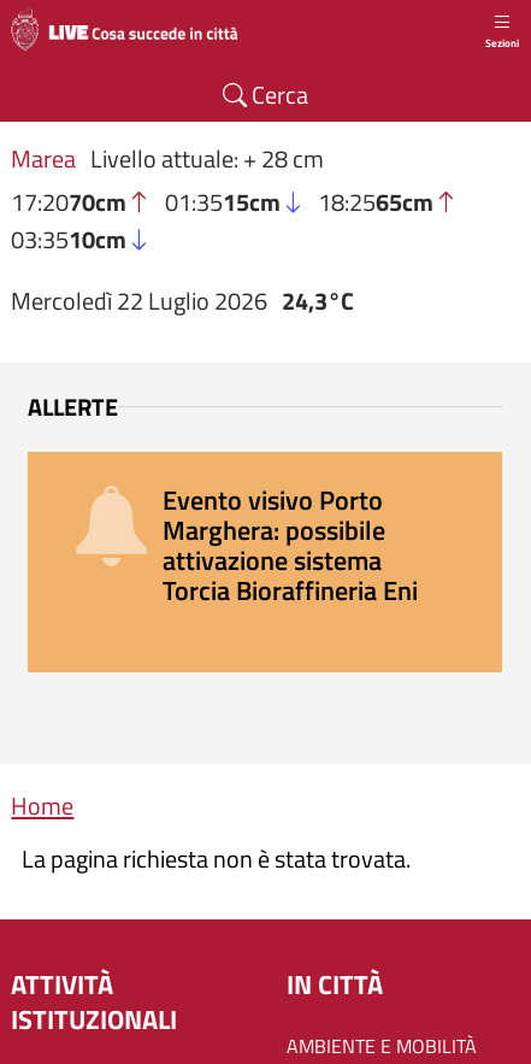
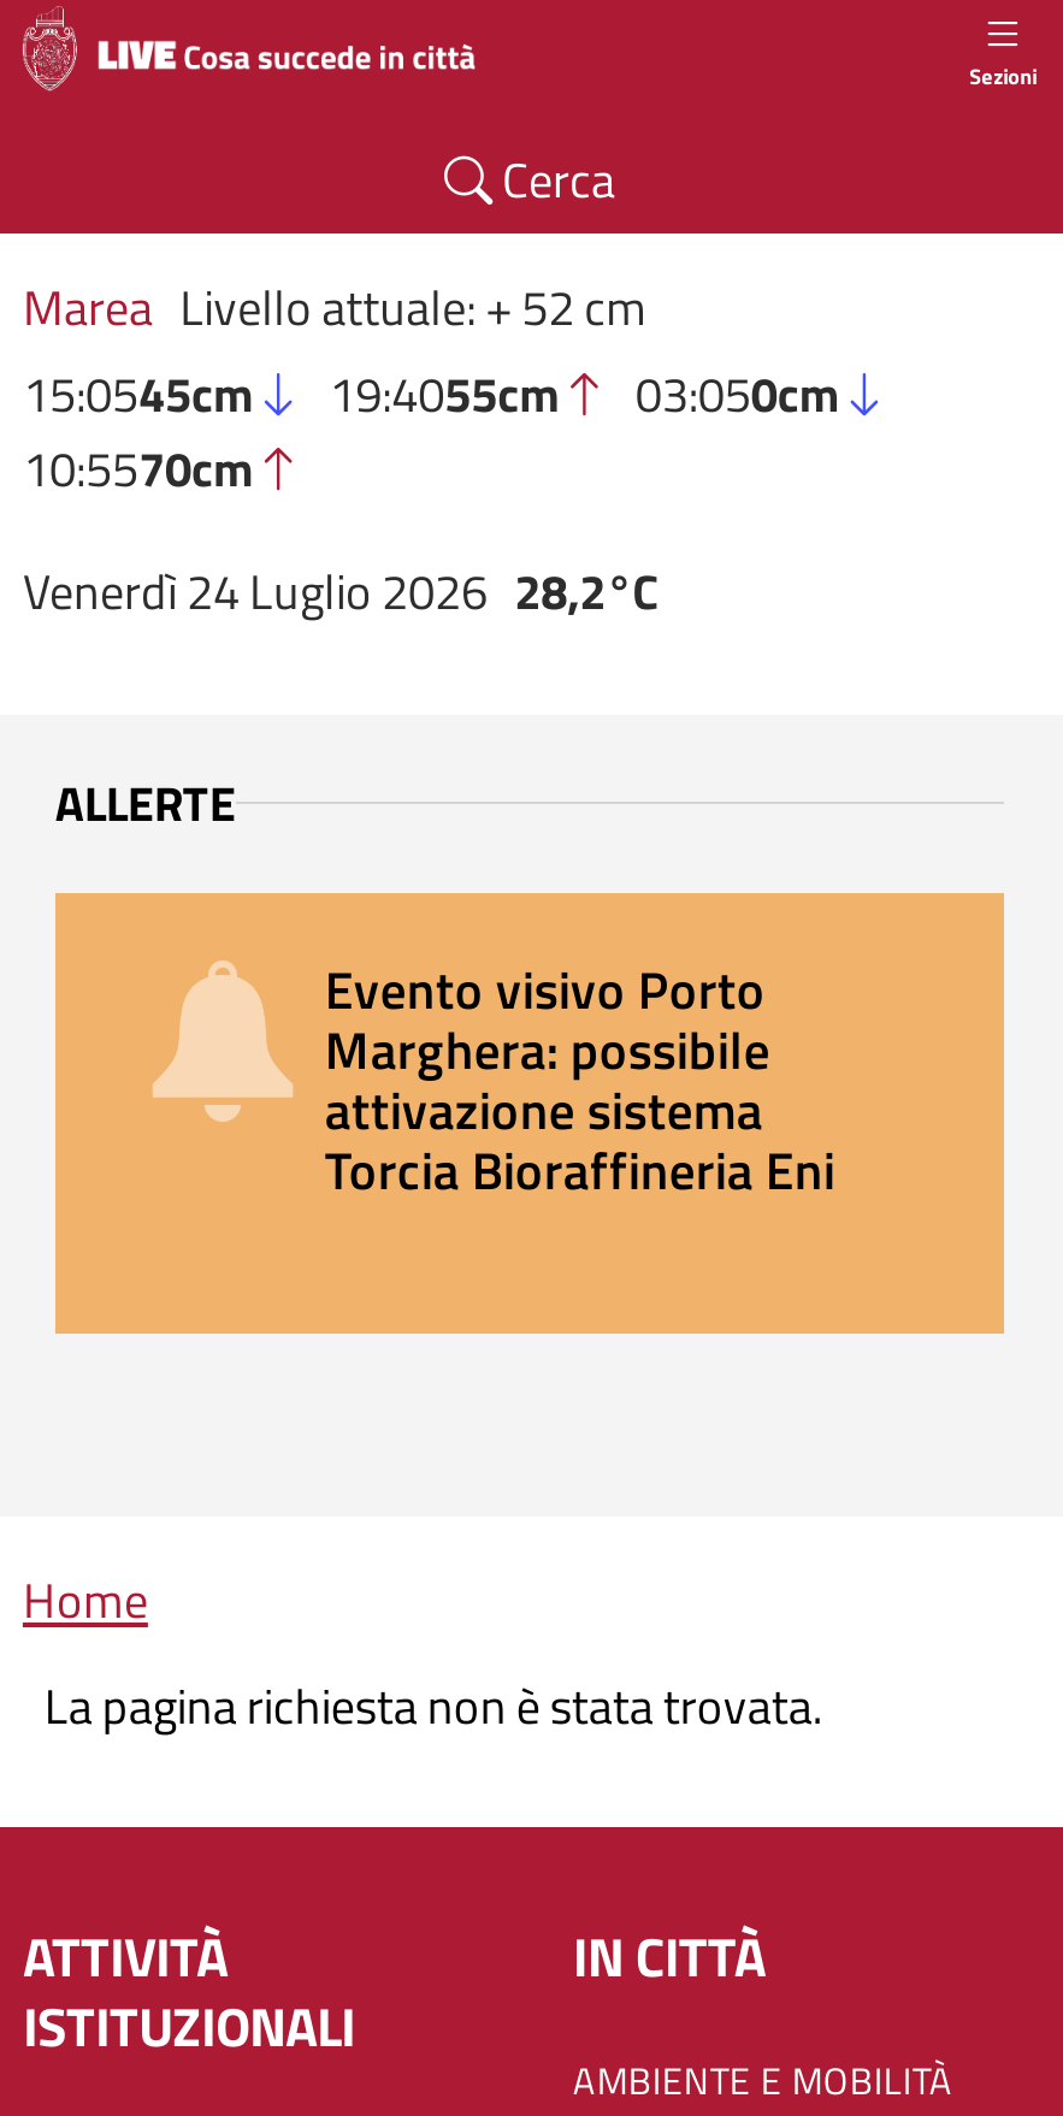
- Marea Livello attuale: + 28 cm
- 17:2070cm
- 01:3515cm
- 18:2565cm
- 03:3510cm
+ Marea Livello attuale: + 52 cm
+ 15:0545cm
+ 19:4055cm
+ 03:050cm
+ 10:5570cm

- Mercoledì 22 Luglio 2026 24,3°C
+ Venerdì 24 Luglio 2026 28,2°C
